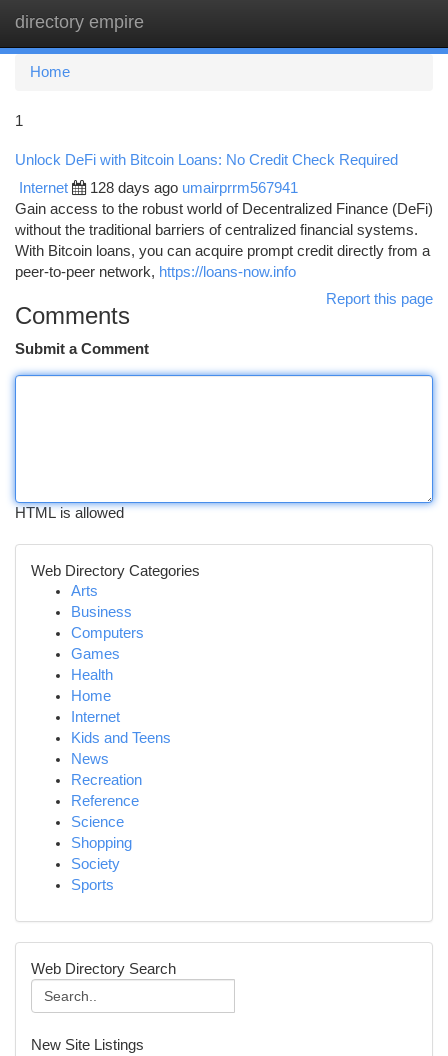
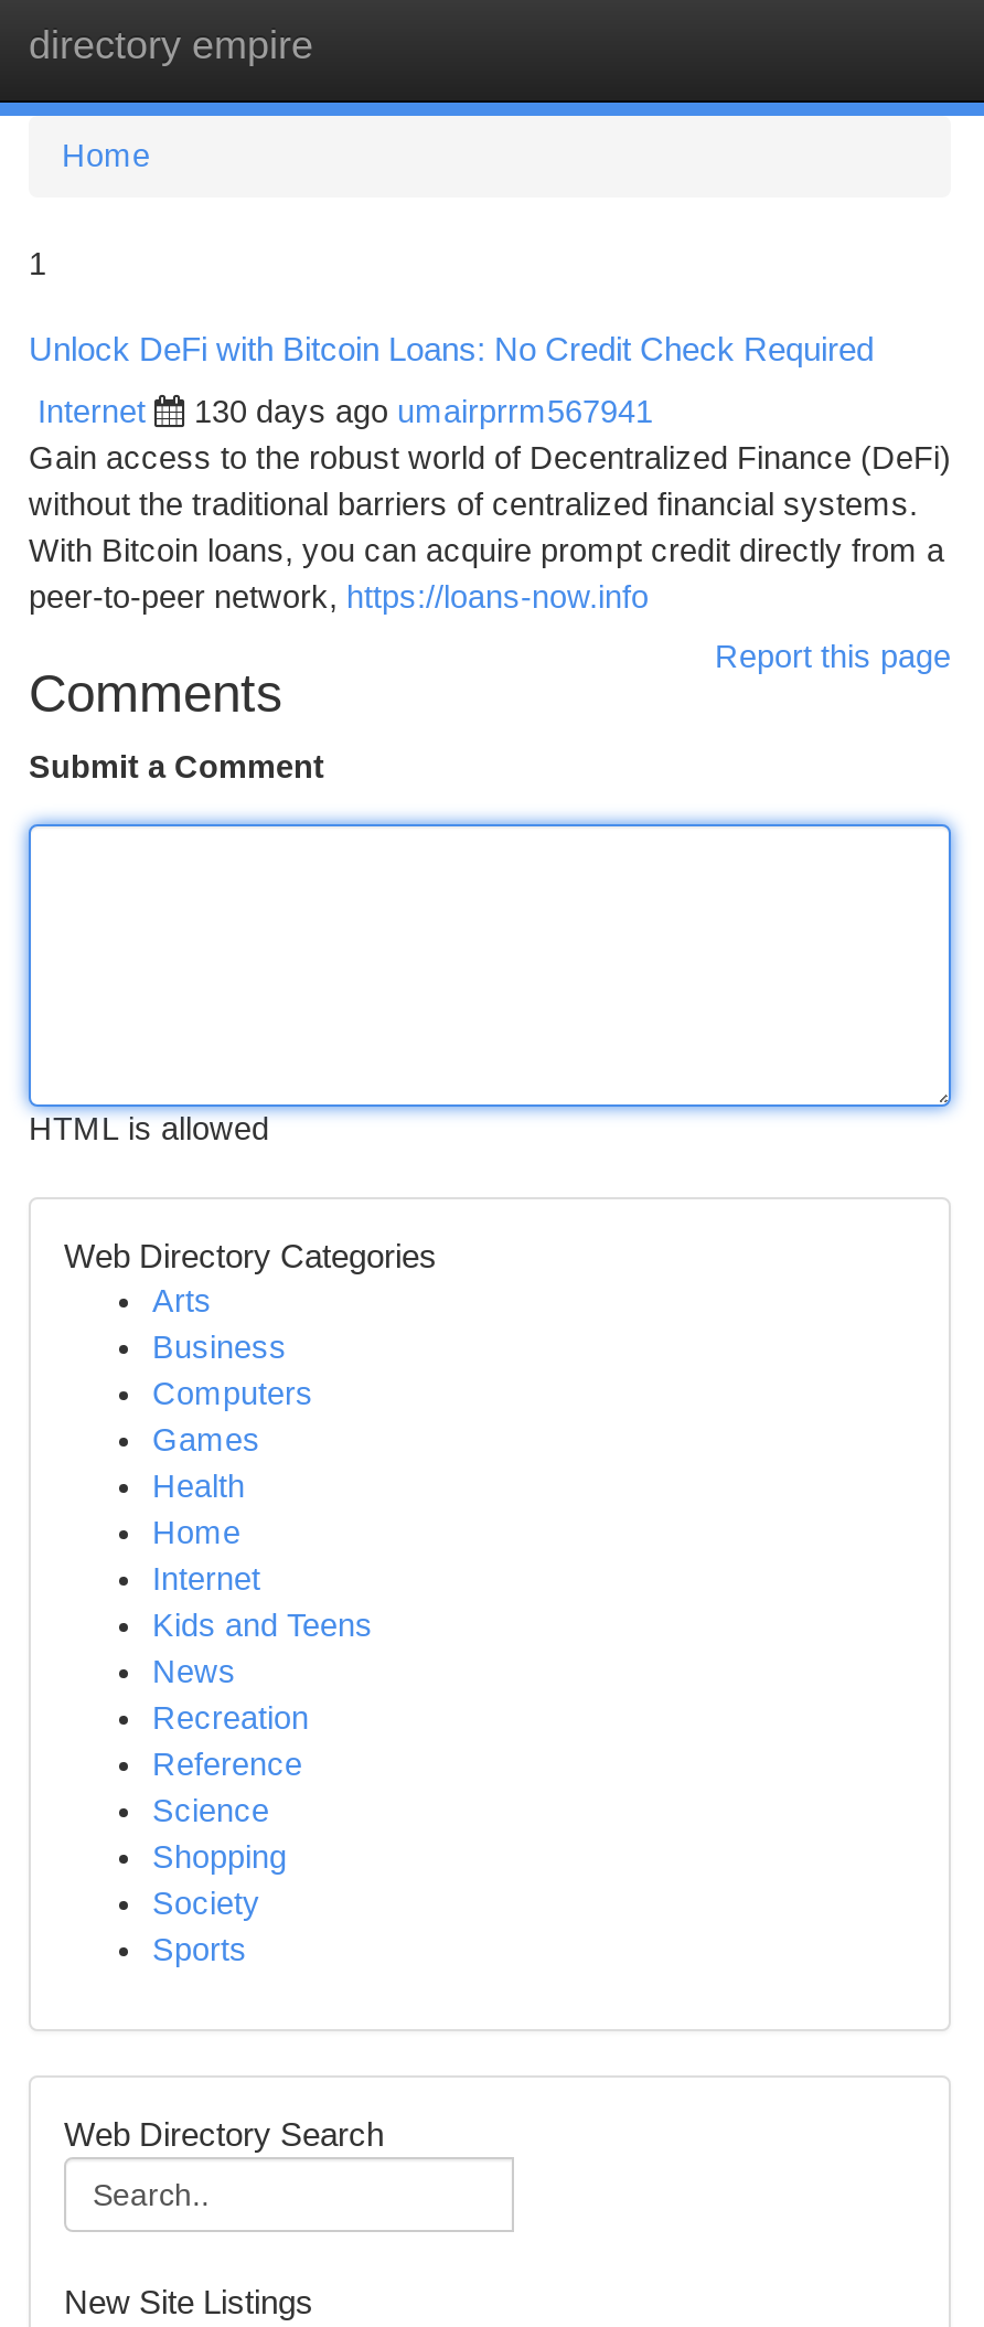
- 128 days ago umairprrm567941
+ 130 days ago umairprrm567941
